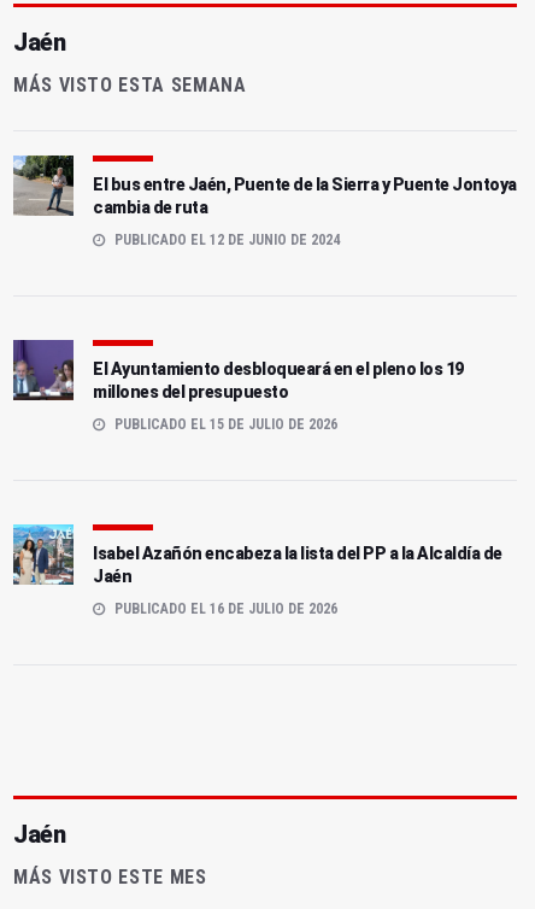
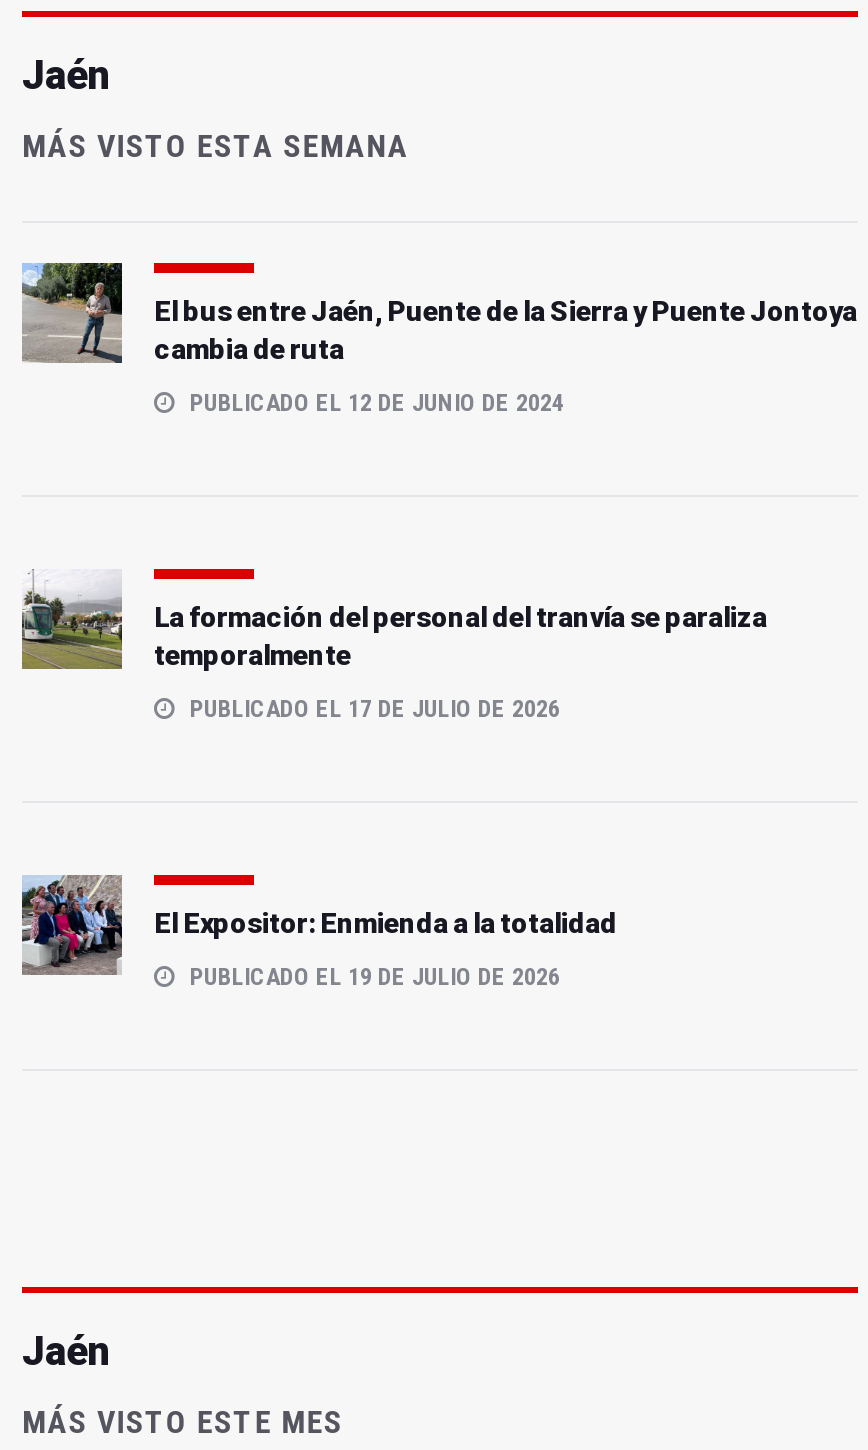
- [image]
- El Ayuntamiento desbloqueará en el pleno los 19
- millones del presupuesto
+ [image]
+ La formación del personal del tranvía se paraliza
+ temporalmente

- PUBLICADO EL 15 DE JULIO DE 2026
+ PUBLICADO EL 17 DE JULIO DE 2026

- [image]
- Isabel Azañón encabeza la lista del PP a la Alcaldía de
- Jaén
+ [image]
+ El Expositor: Enmienda a la totalidad

- PUBLICADO EL 16 DE JULIO DE 2026
+ PUBLICADO EL 19 DE JULIO DE 2026
